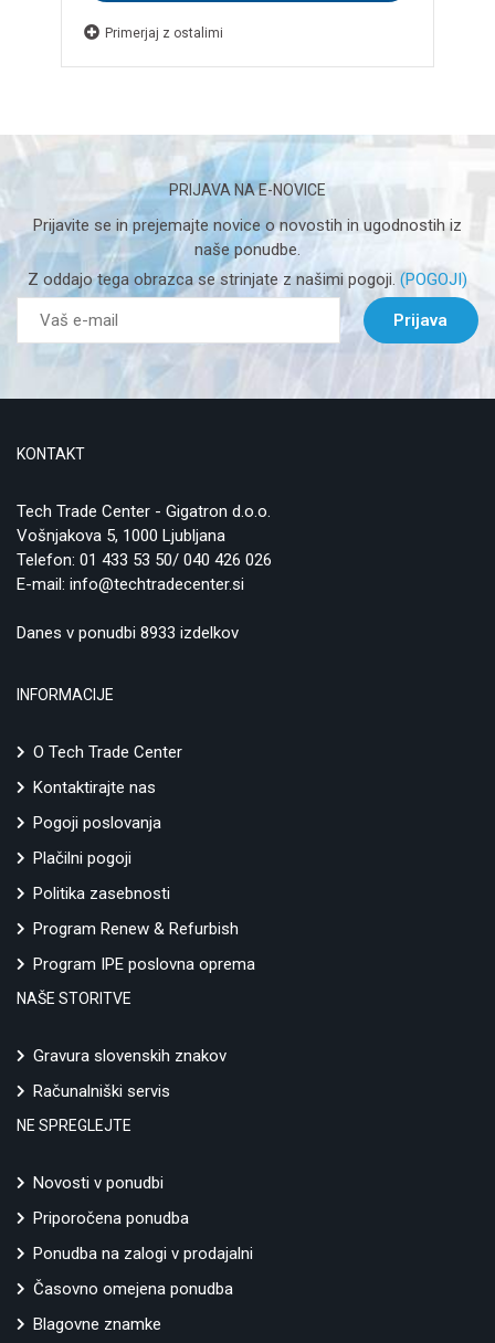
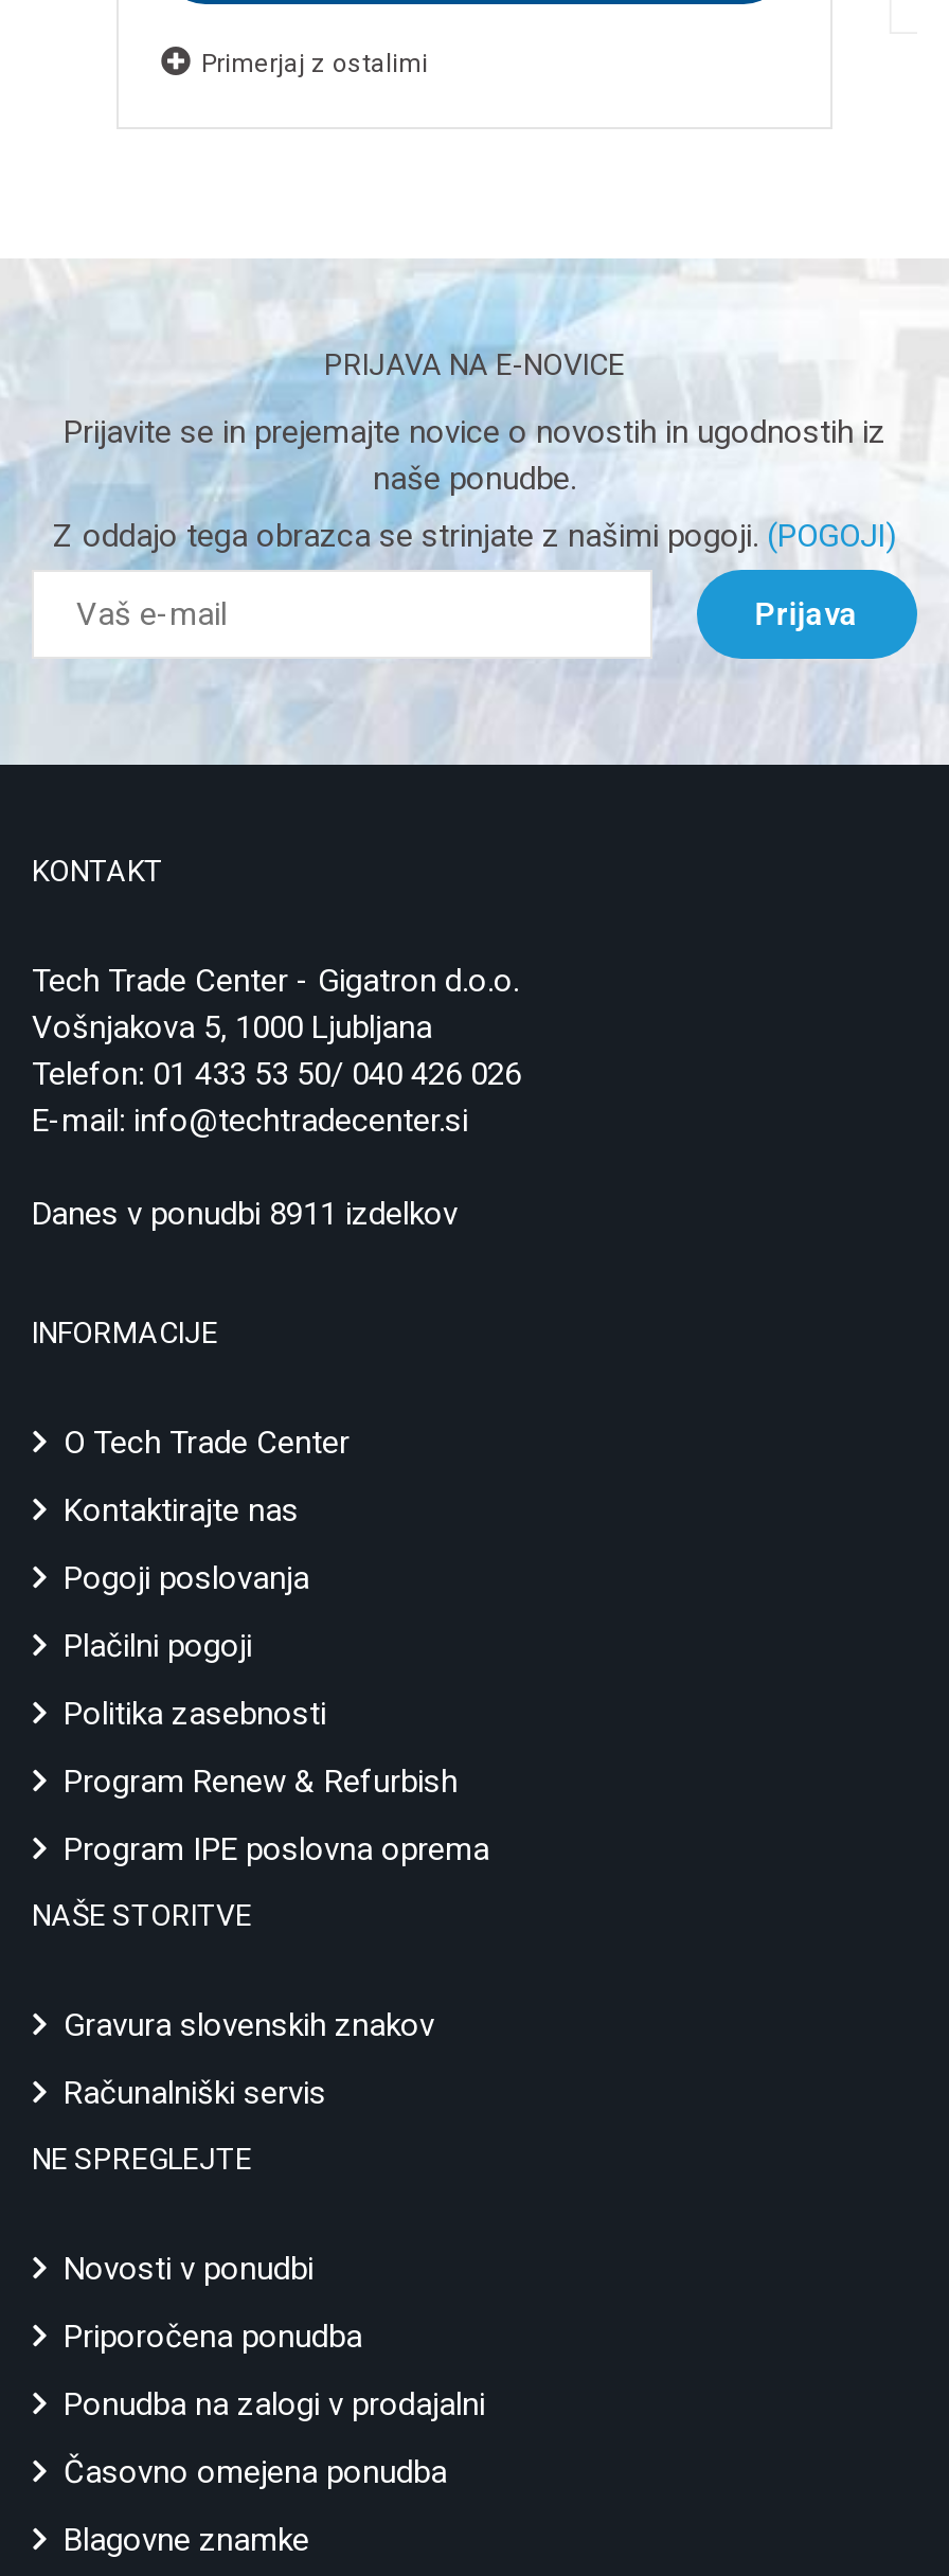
- Danes v ponudbi 8933 izdelkov
+ Danes v ponudbi 8911 izdelkov
